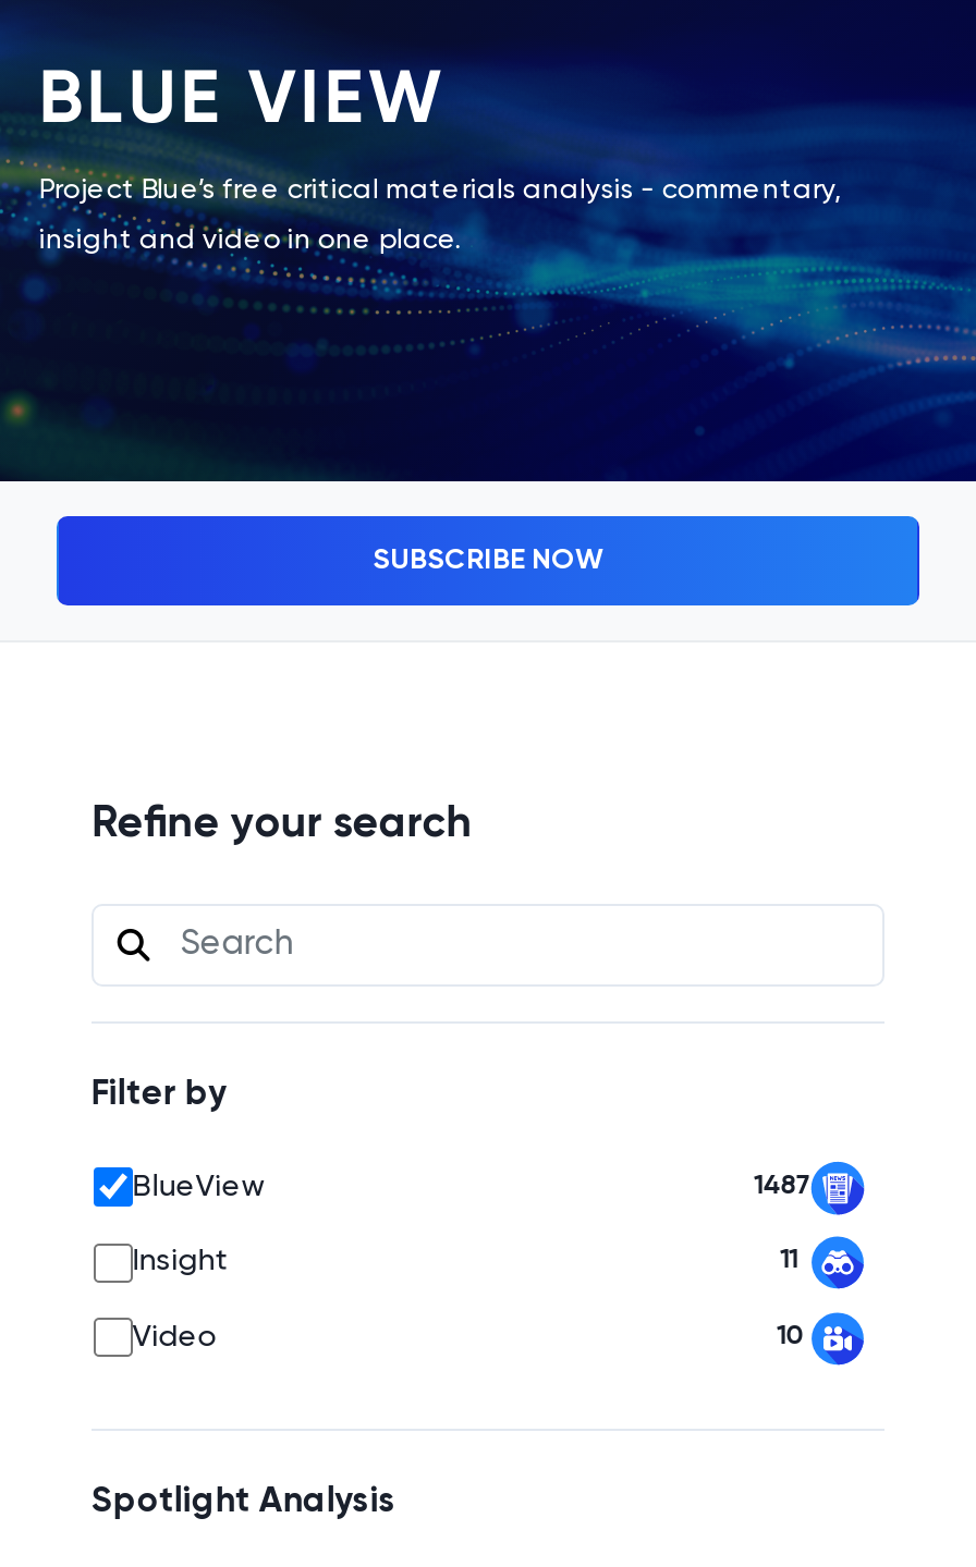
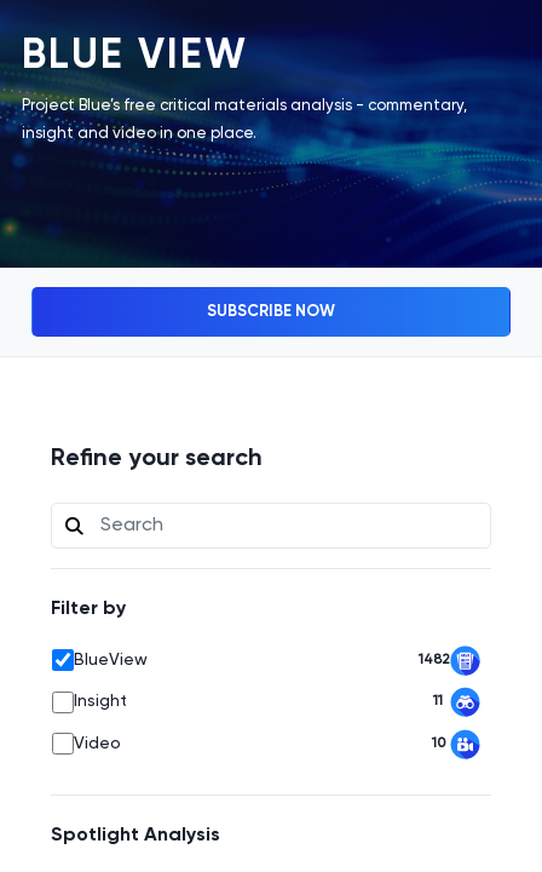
- 1487
+ 1482
